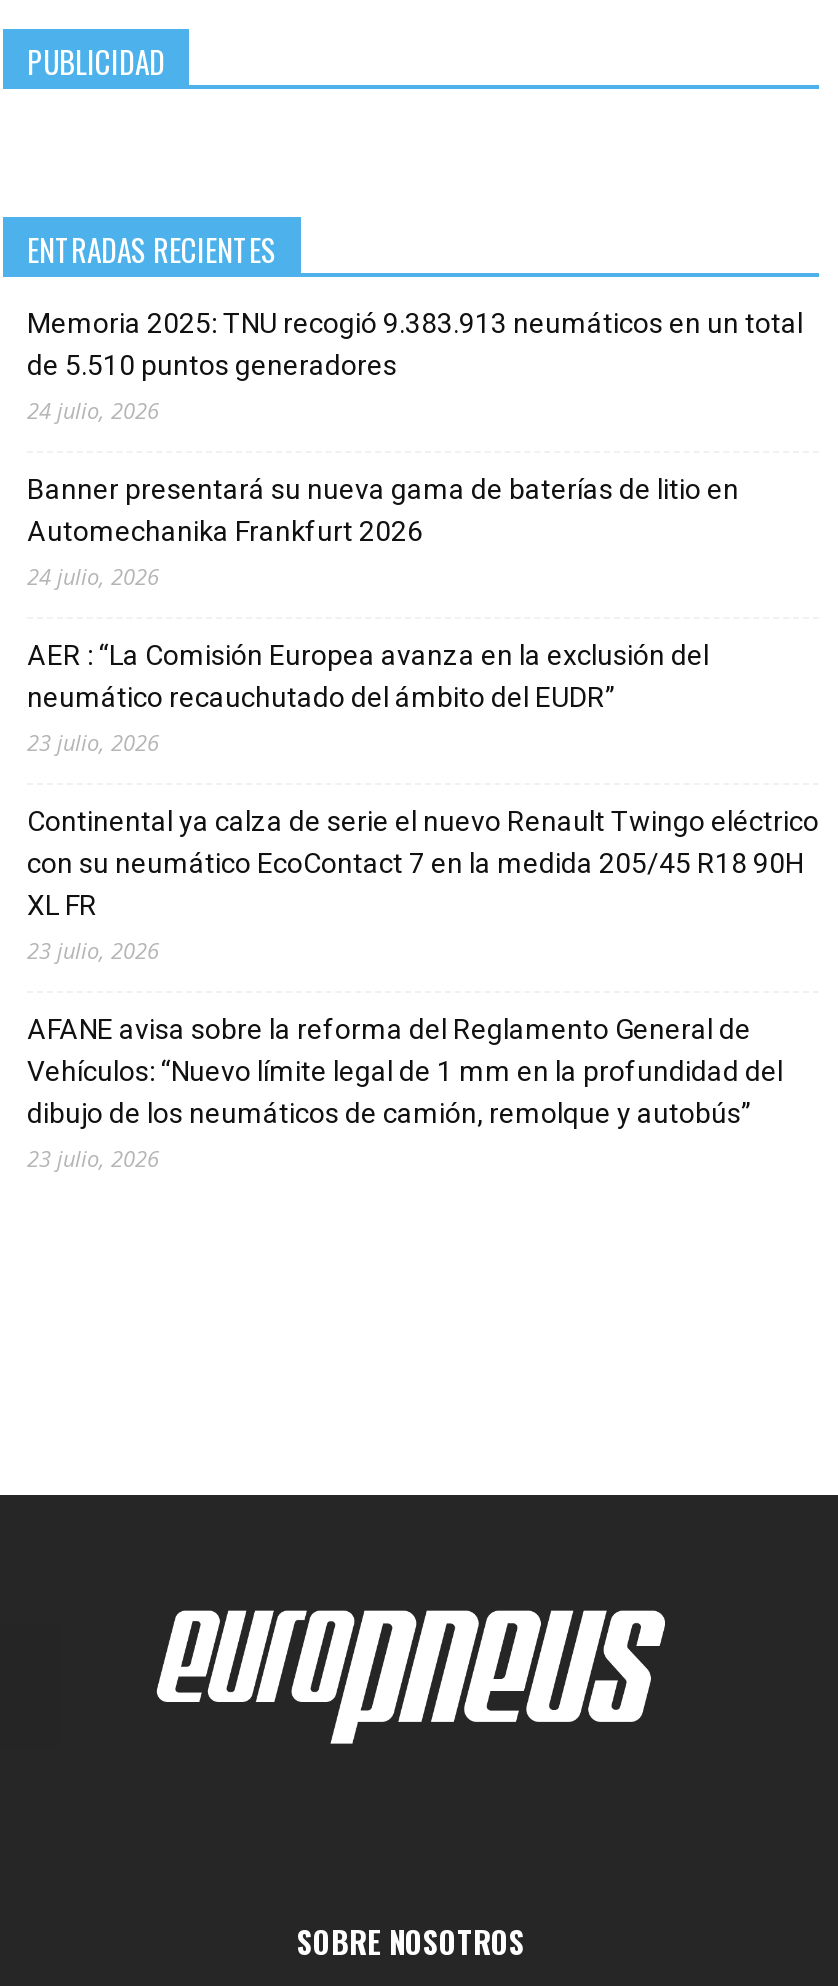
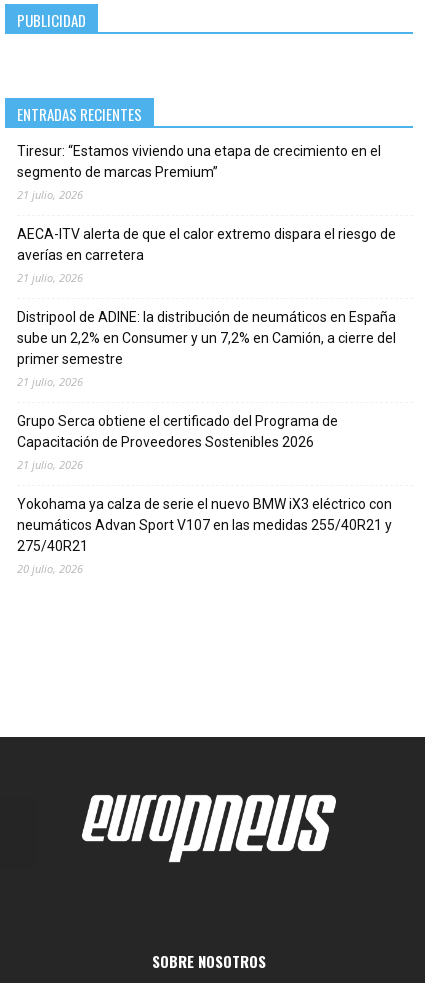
- Memoria 2025: TNU recogió 9.383.913 neumáticos en un total
- de 5.510 puntos generadores
- 24 julio, 2026
+ Tiresur: “Estamos viviendo una etapa de crecimiento en el
+ segmento de marcas Premium”
+ 21 julio, 2026

- Banner presentará su nueva gama de baterías de litio en
- Automechanika Frankfurt 2026
- 24 julio, 2026
+ AECA-ITV alerta de que el calor extremo dispara el riesgo de
+ averías en carretera
+ 21 julio, 2026

- AER : “La Comisión Europea avanza en la exclusión del
- neumático recauchutado del ámbito del EUDR”
- 23 julio, 2026
+ Distripool de ADINE: la distribución de neumáticos en España
+ sube un 2,2% en Consumer y un 7,2% en Camión, a cierre del
+ primer semestre
+ 21 julio, 2026

- Continental ya calza de serie el nuevo Renault Twingo eléctrico
- con su neumático EcoContact 7 en la medida 205/45 R18 90H
- XL FR
- 23 julio, 2026
+ Grupo Serca obtiene el certificado del Programa de
+ Capacitación de Proveedores Sostenibles 2026
+ 21 julio, 2026

- AFANE avisa sobre la reforma del Reglamento General de
- Vehículos: “Nuevo límite legal de 1 mm en la profundidad del
- dibujo de los neumáticos de camión, remolque y autobús”
- 23 julio, 2026
+ Yokohama ya calza de serie el nuevo BMW iX3 eléctrico con
+ neumáticos Advan Sport V107 en las medidas 255/40R21 y
+ 275/40R21
+ 20 julio, 2026
